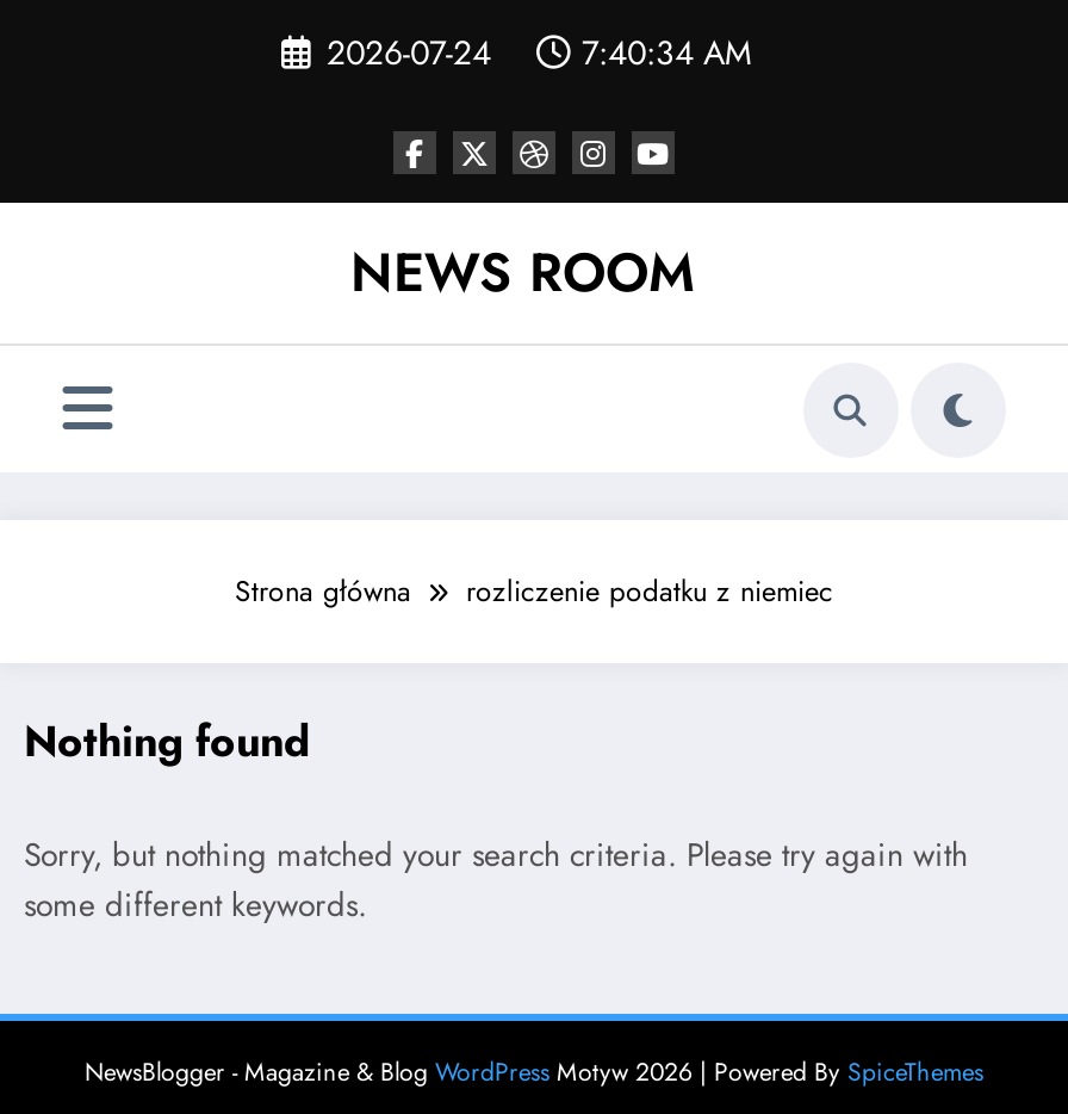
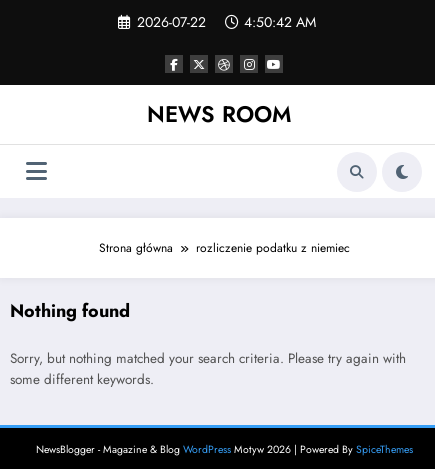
- 2026-07-24
+ 2026-07-22

- 7:40:34 AM
+ 4:50:42 AM
